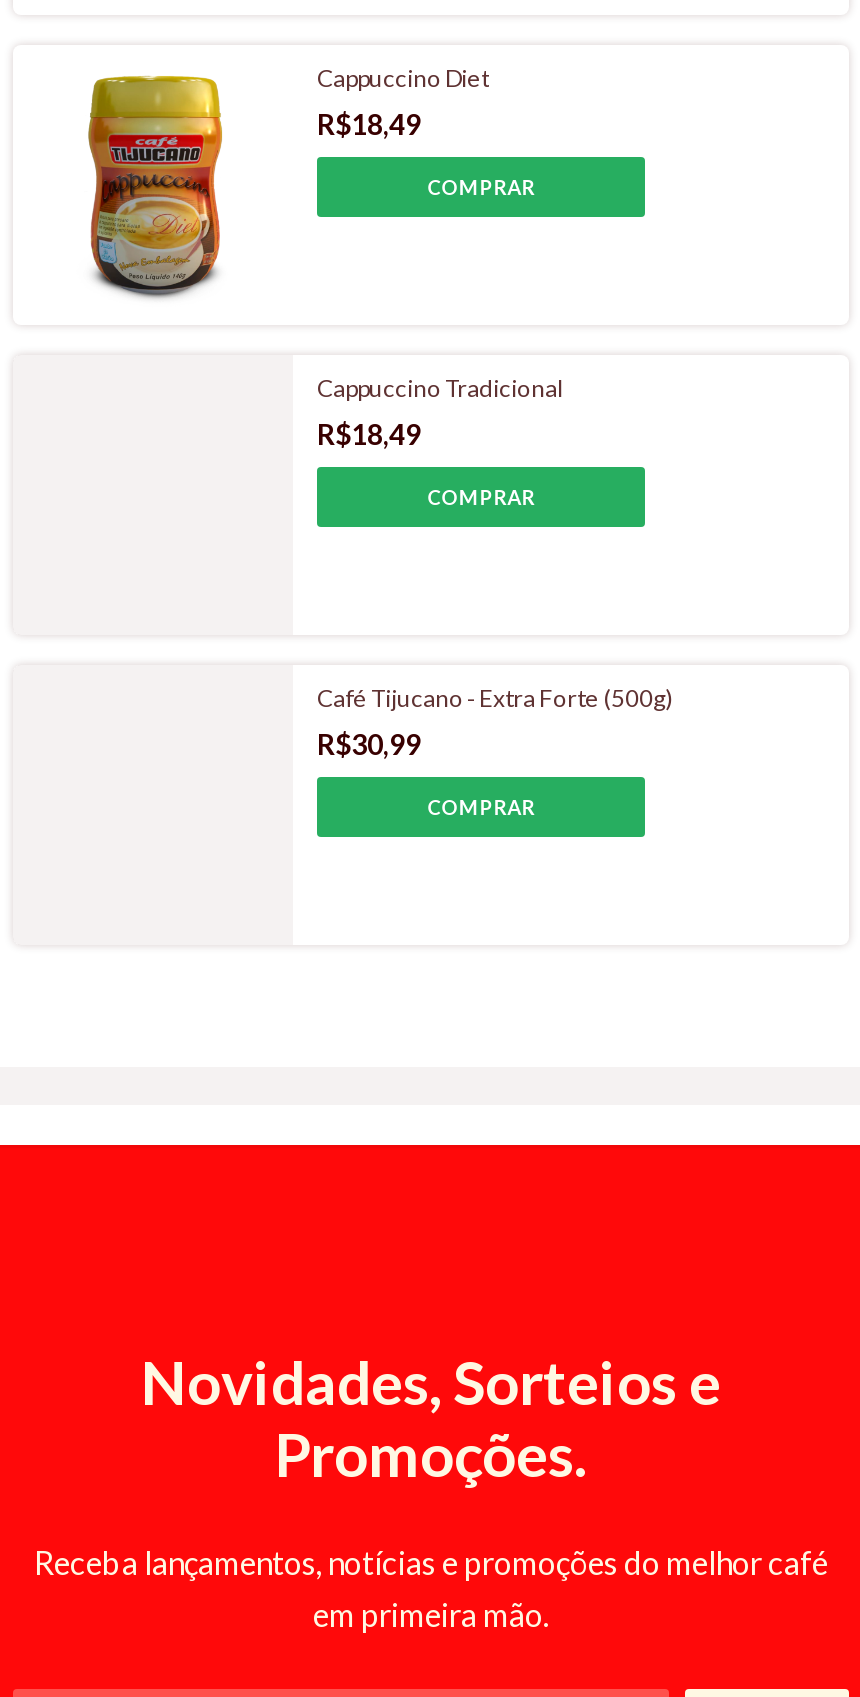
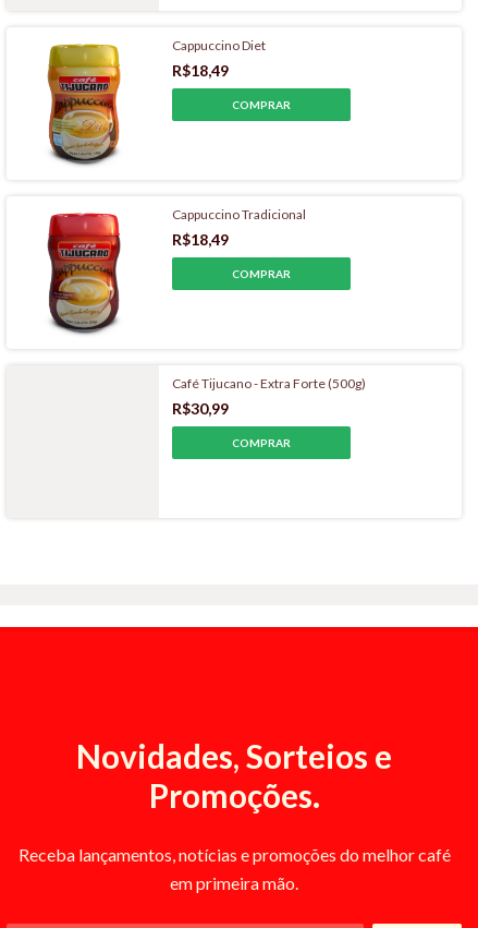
+ [image]
